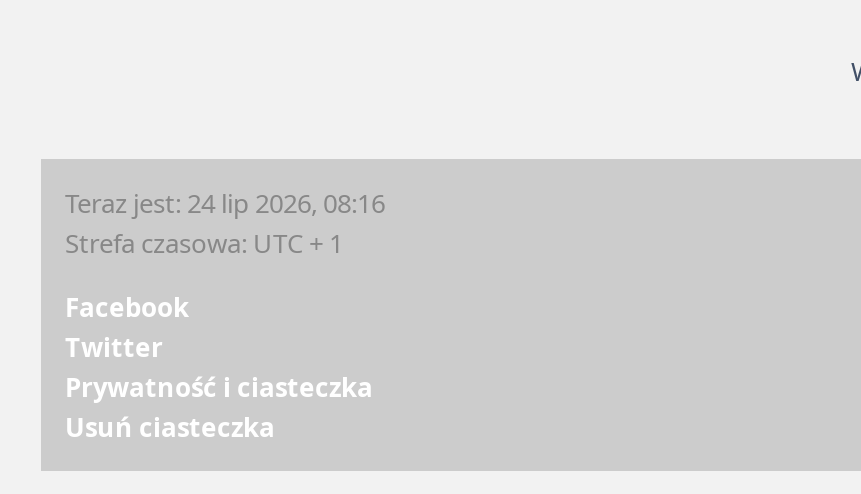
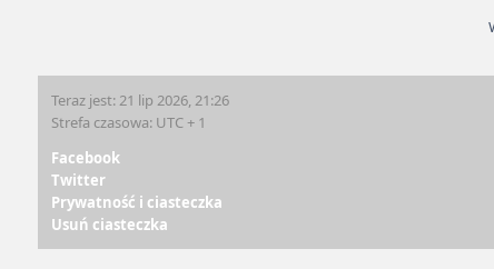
- Teraz jest: 24 lip 2026, 08:16
+ Teraz jest: 21 lip 2026, 21:26
